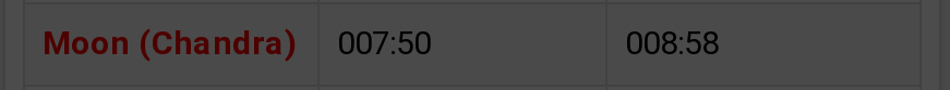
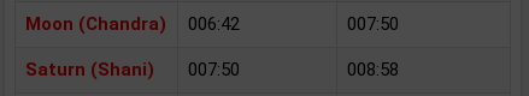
+ 006:42
+ 007:50
+ Saturn (Shani)
